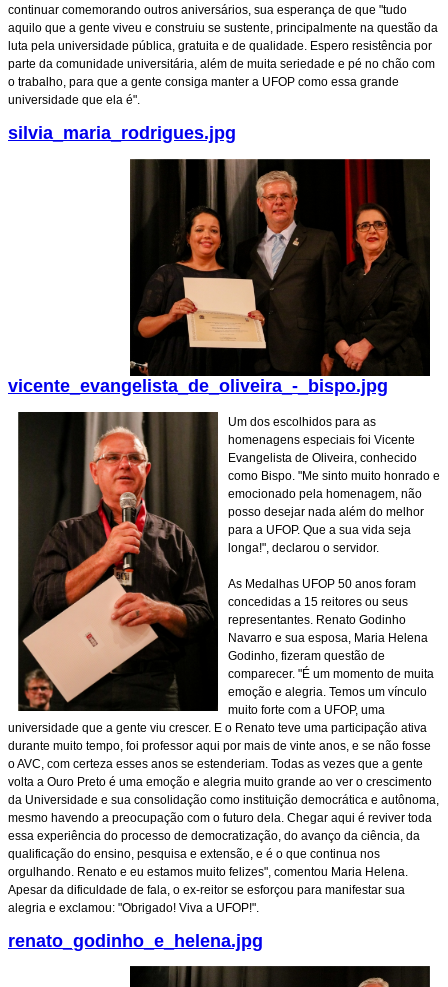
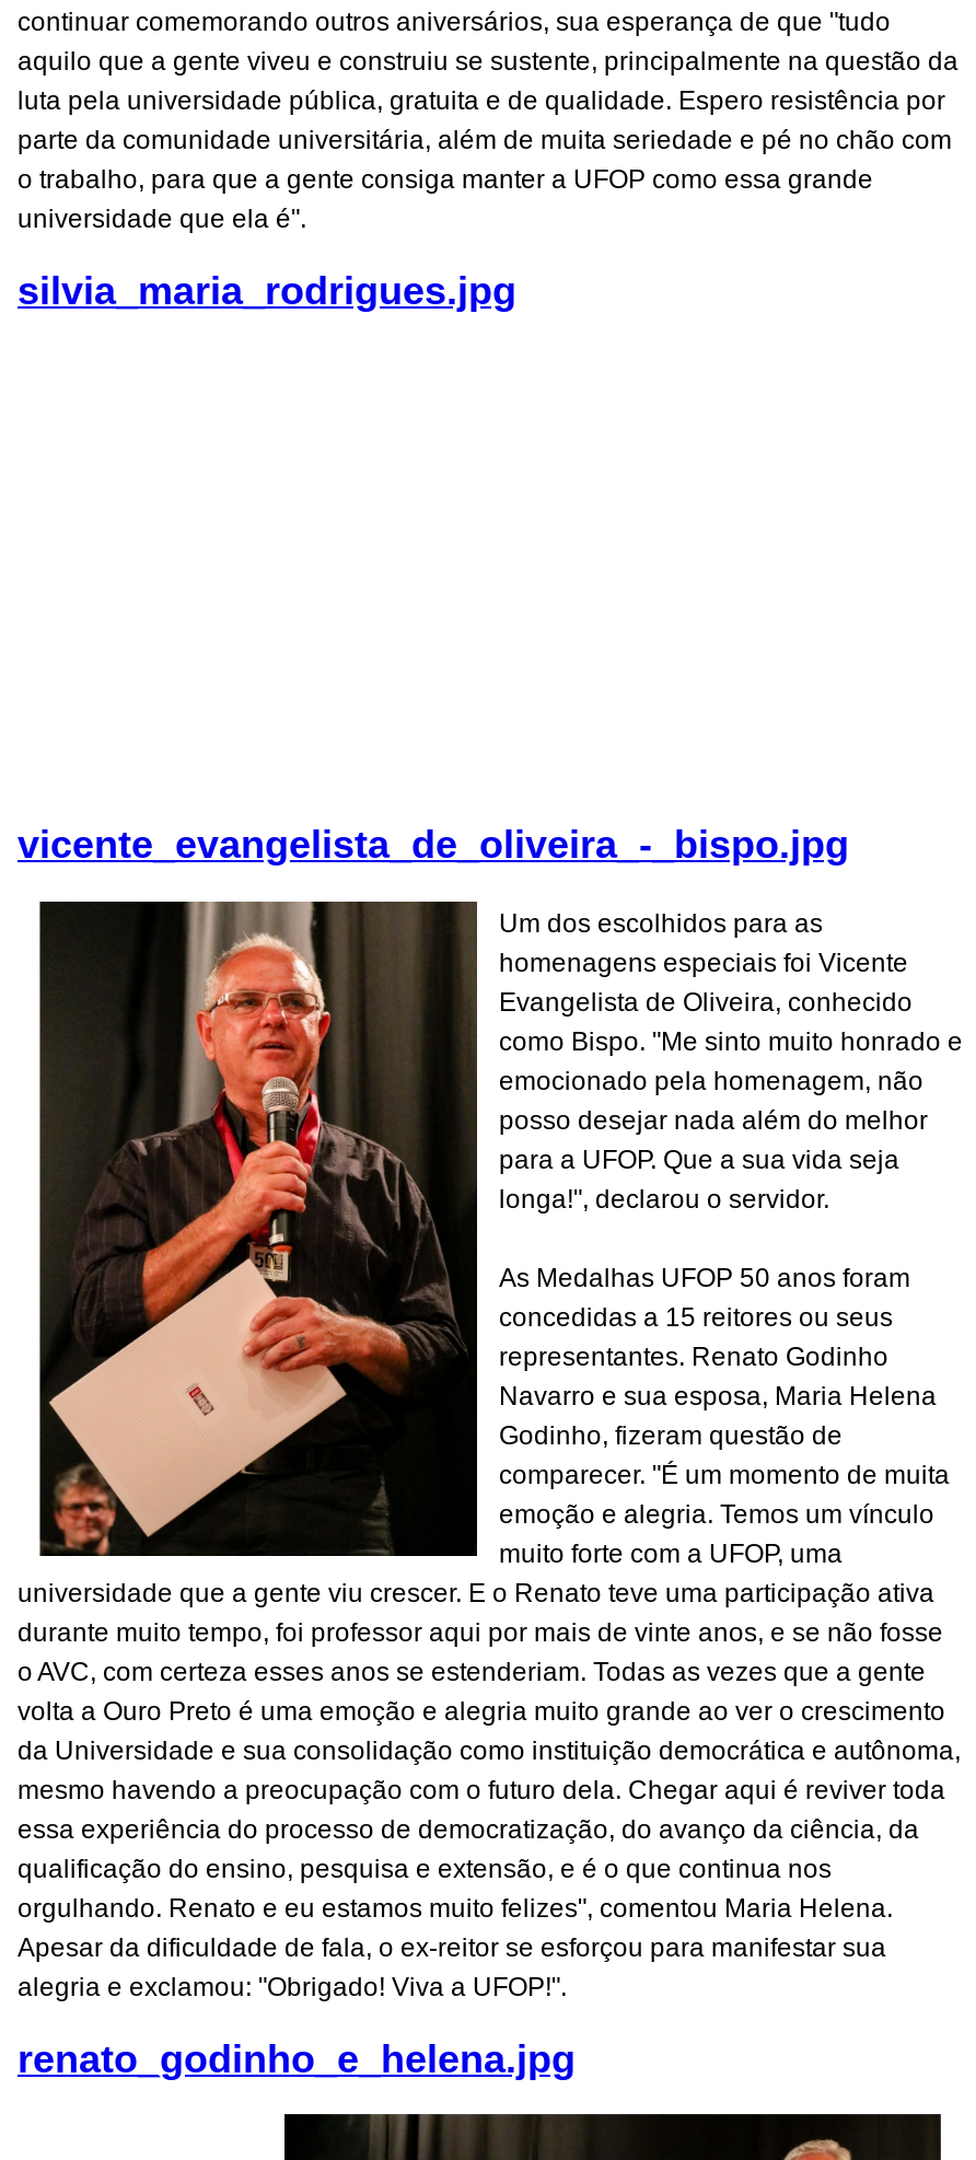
- [image]
